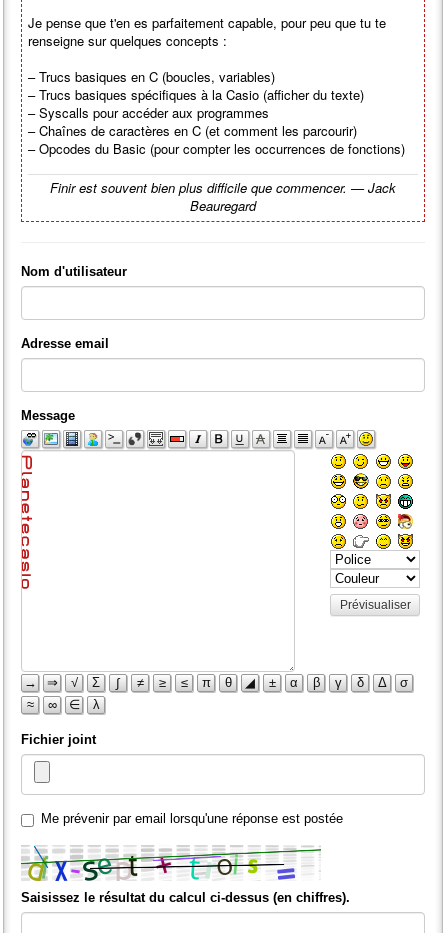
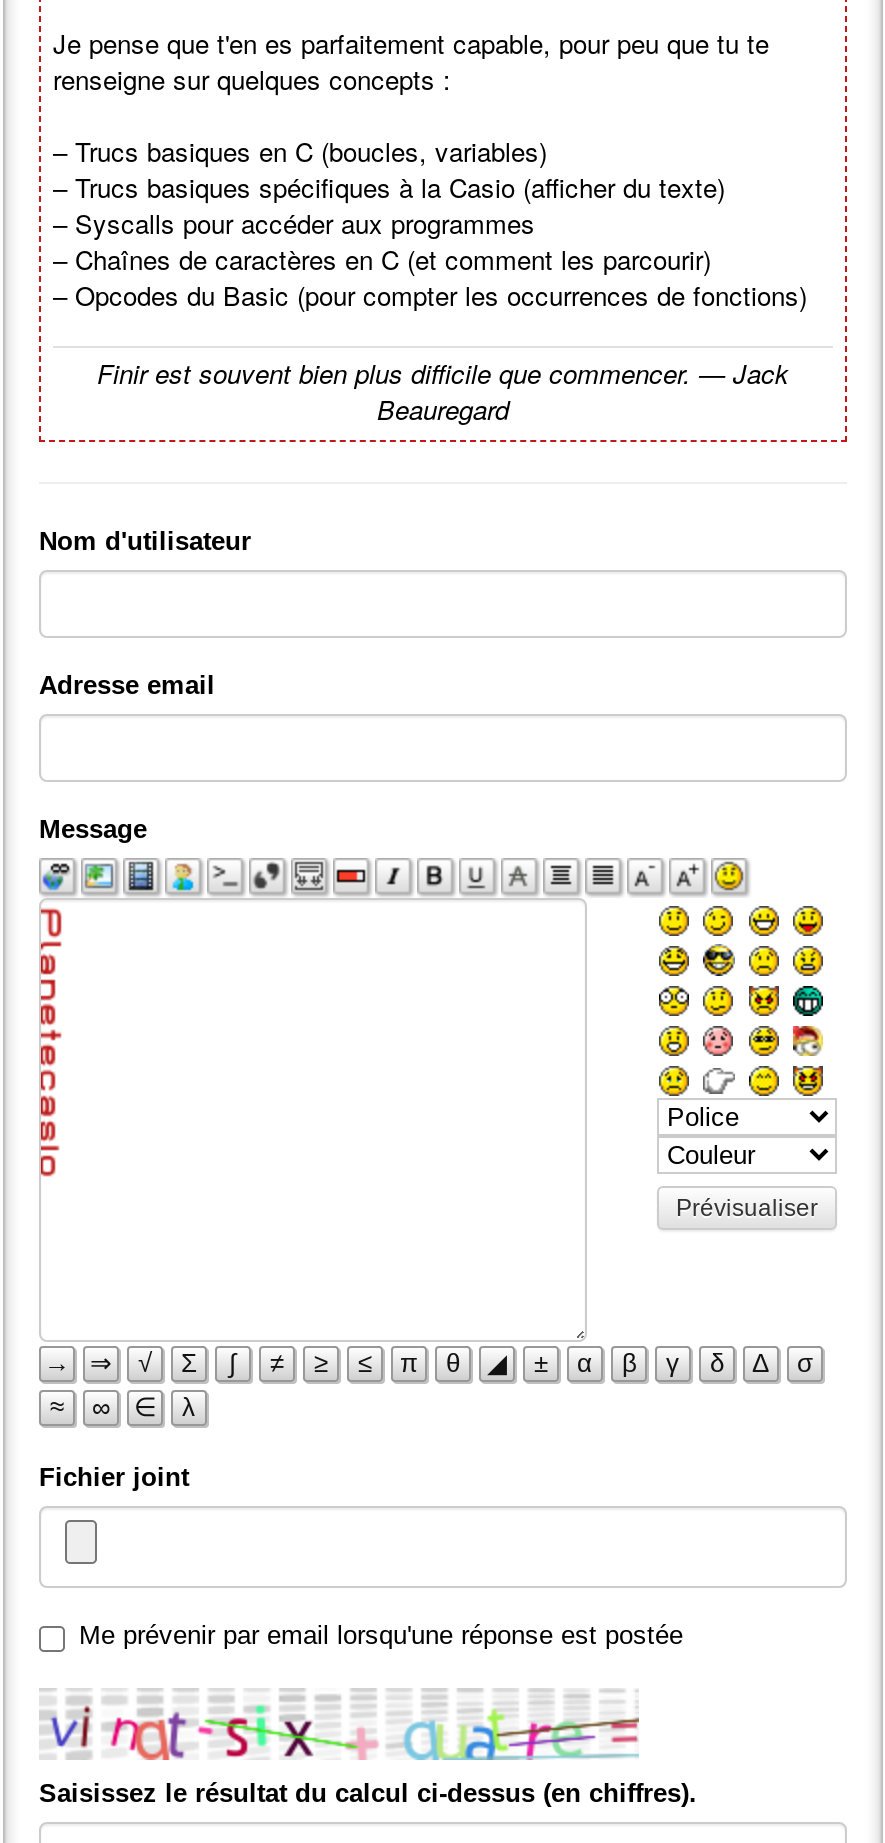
- [image]
+ [image]
